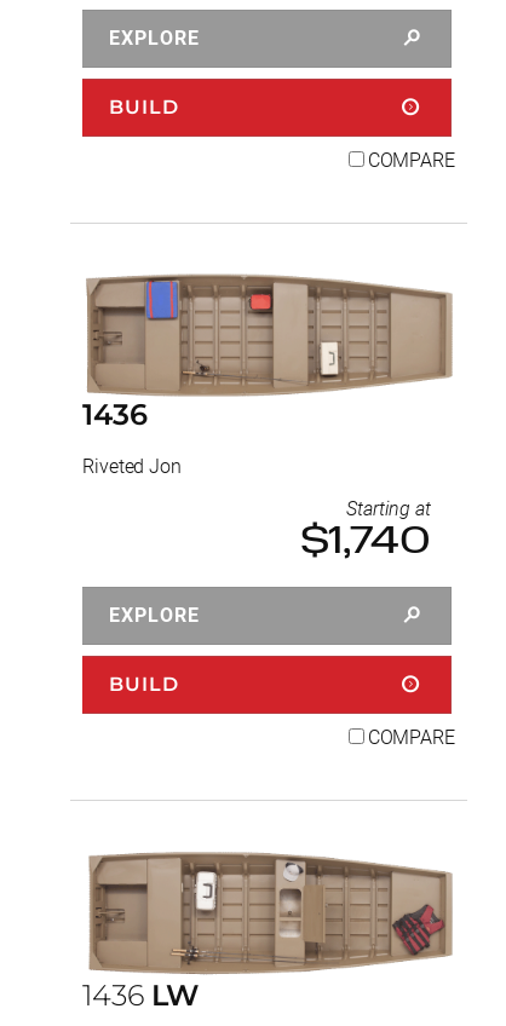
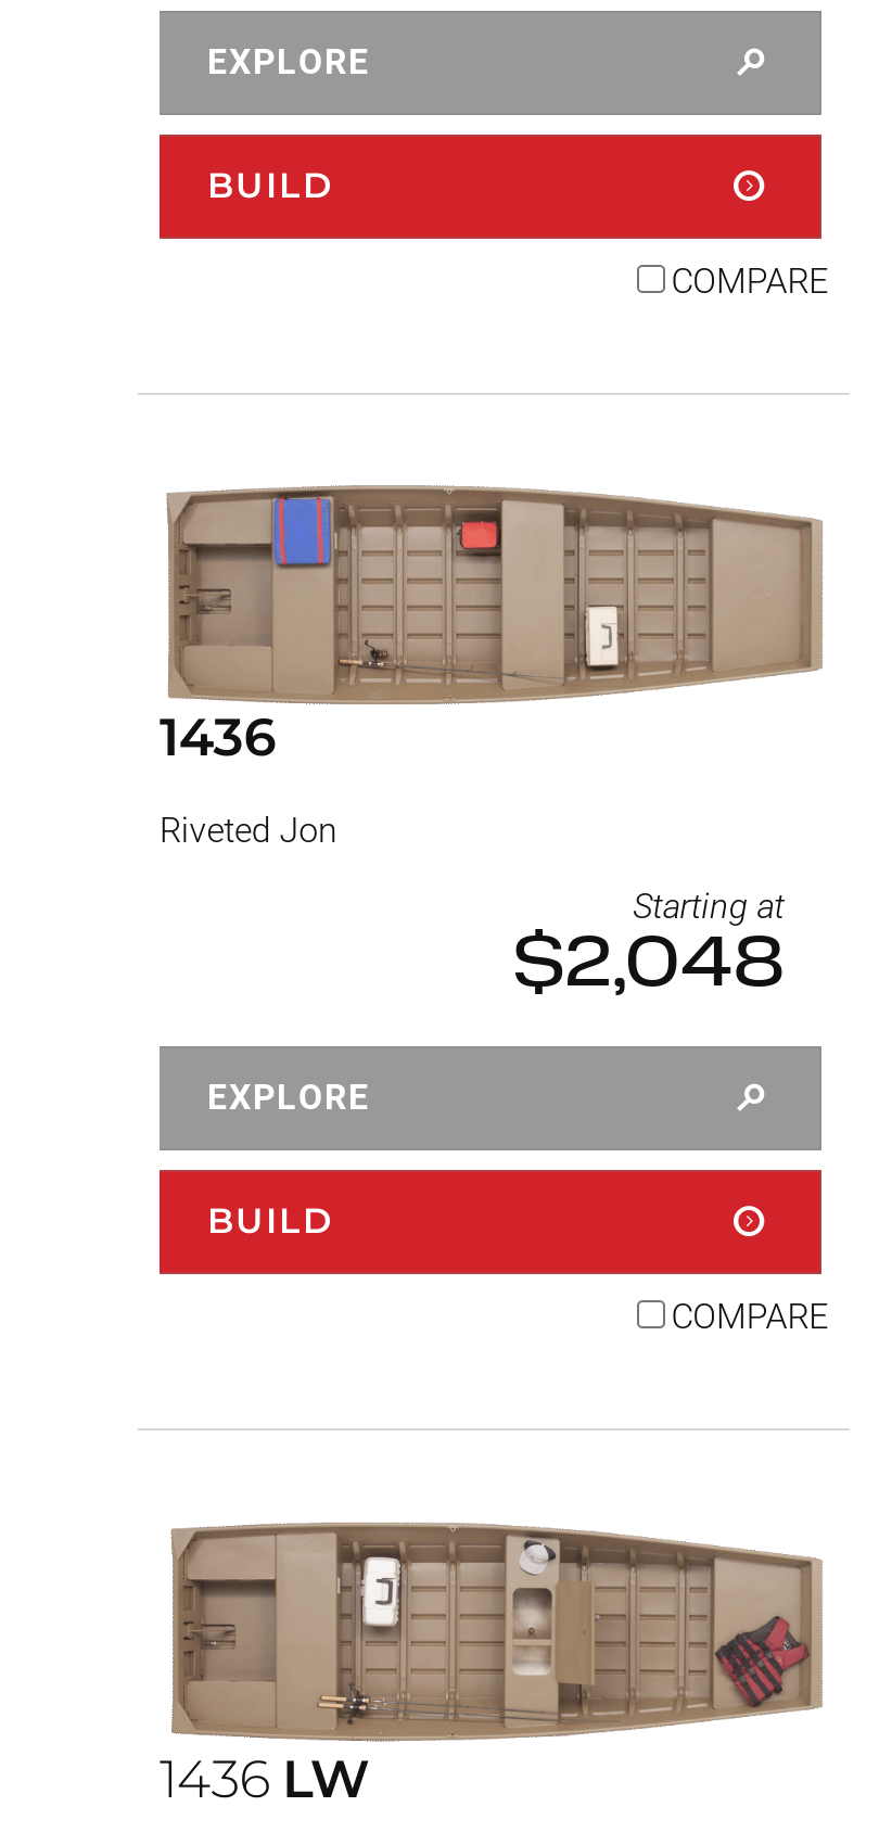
- $1,740
+ $2,048
